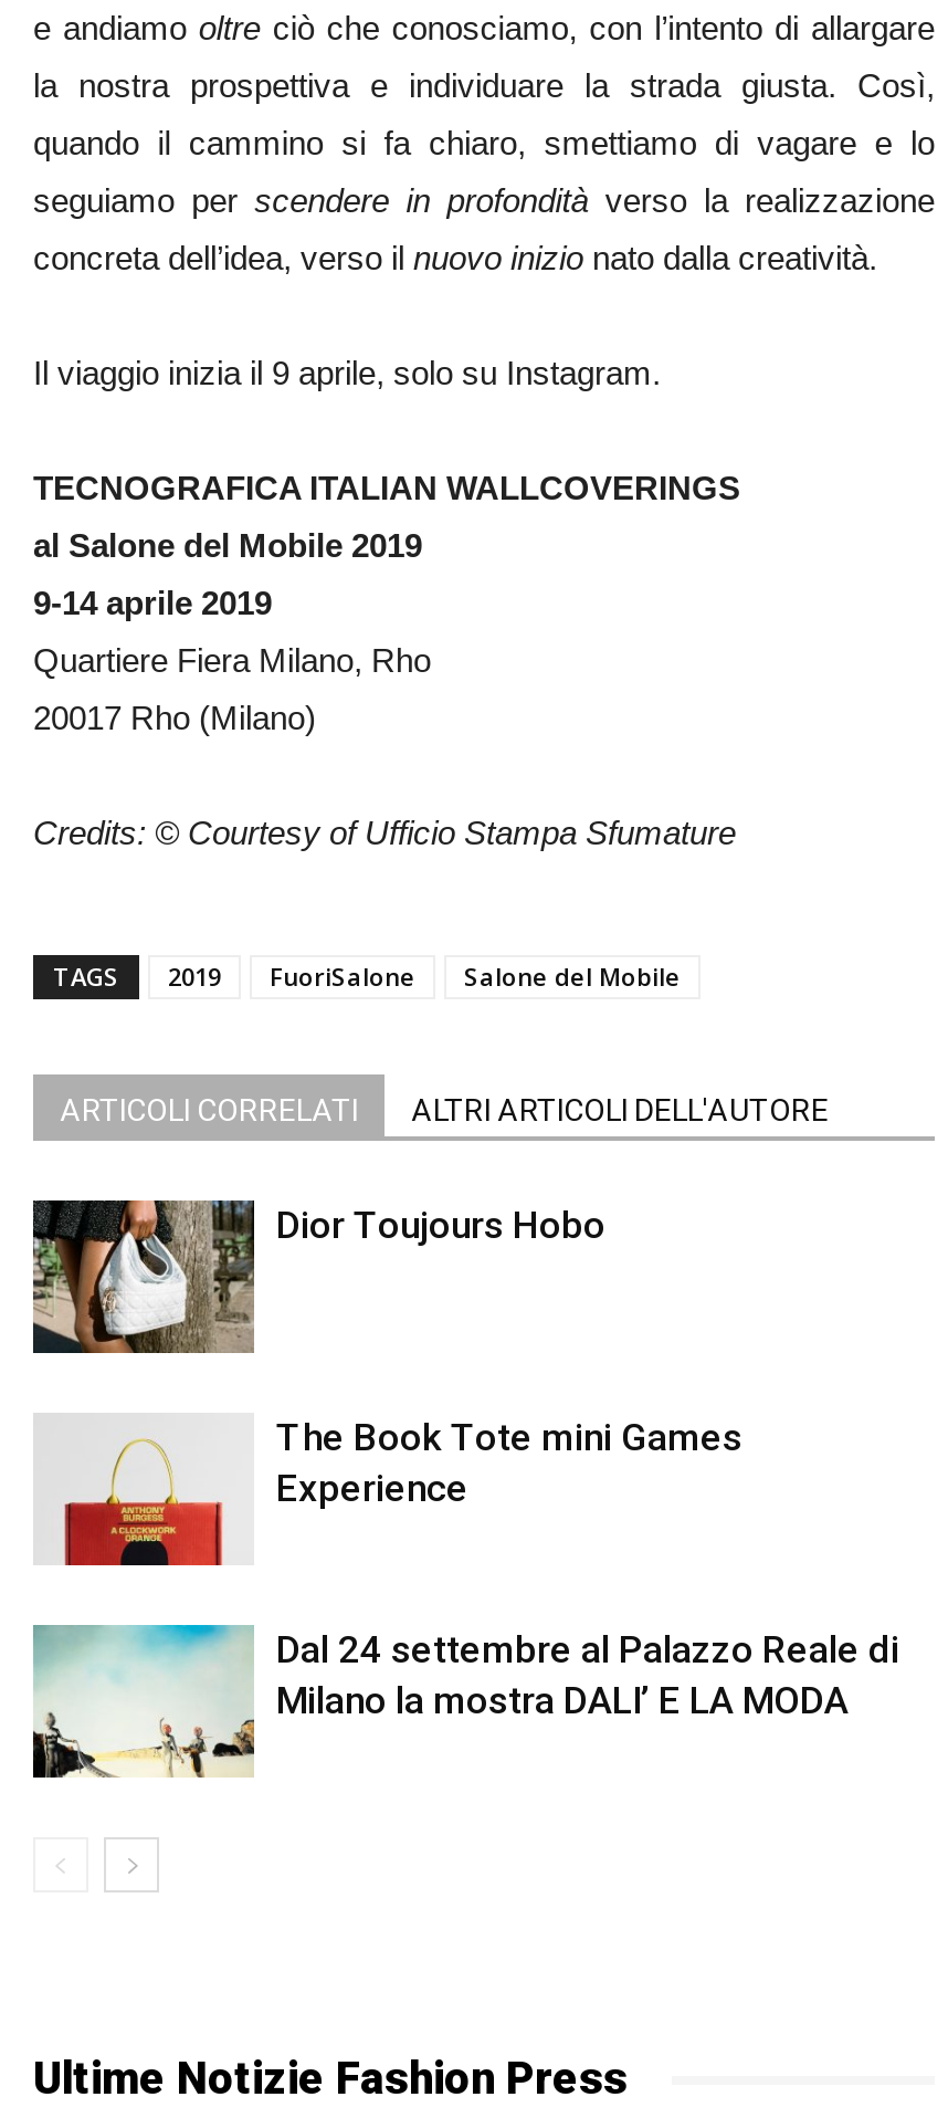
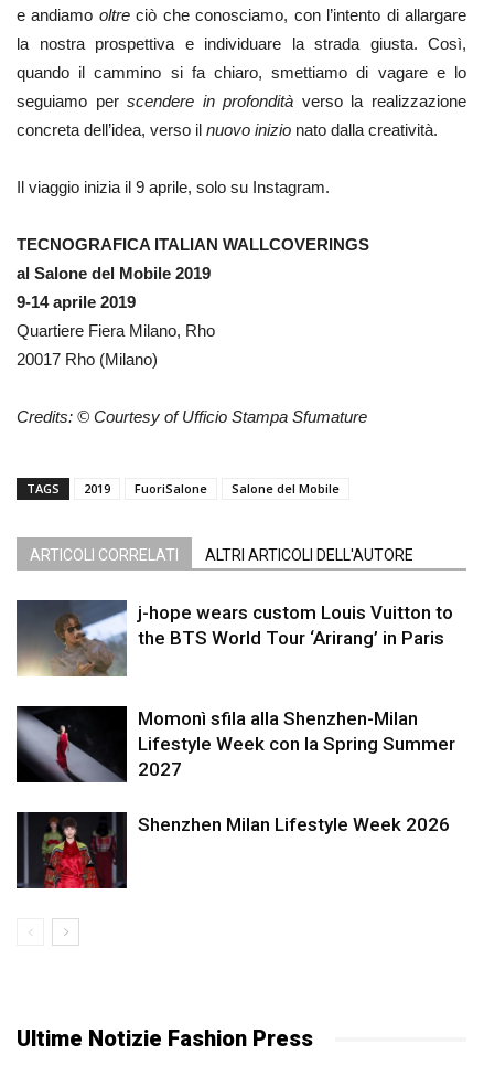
- [image]
- Dior Toujours Hobo
+ [image]
+ j-hope wears custom Louis Vuitton to
+ the BTS World Tour ‘Arirang’ in Paris

- [image]
- The Book Tote mini Games
- Experience
+ [image]
+ Momonì sfila alla Shenzhen-Milan
+ Lifestyle Week con la Spring Summer
+ 2027

- [image]
- Dal 24 settembre al Palazzo Reale di
- Milano la mostra DALI’ E LA MODA
+ [image]
+ Shenzhen Milan Lifestyle Week 2026
